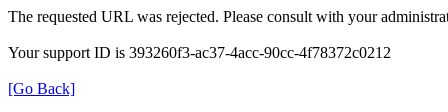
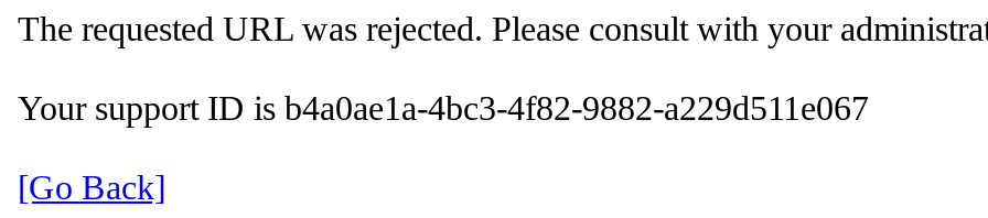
- Your support ID is 393260f3-ac37-4acc-90cc-4f78372c0212
+ Your support ID is b4a0ae1a-4bc3-4f82-9882-a229d511e067
